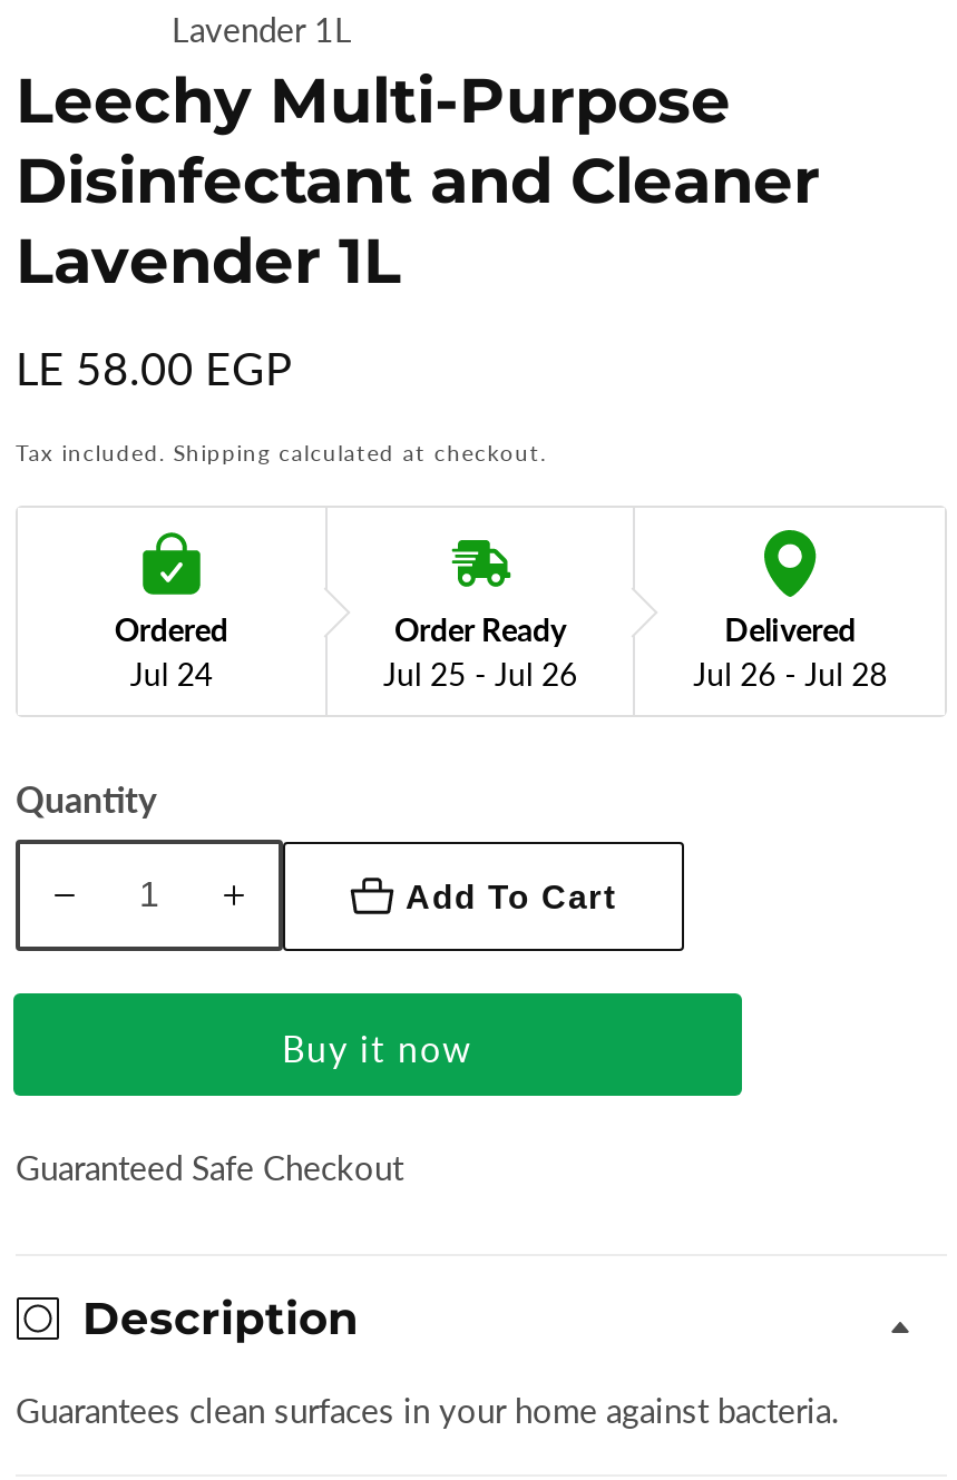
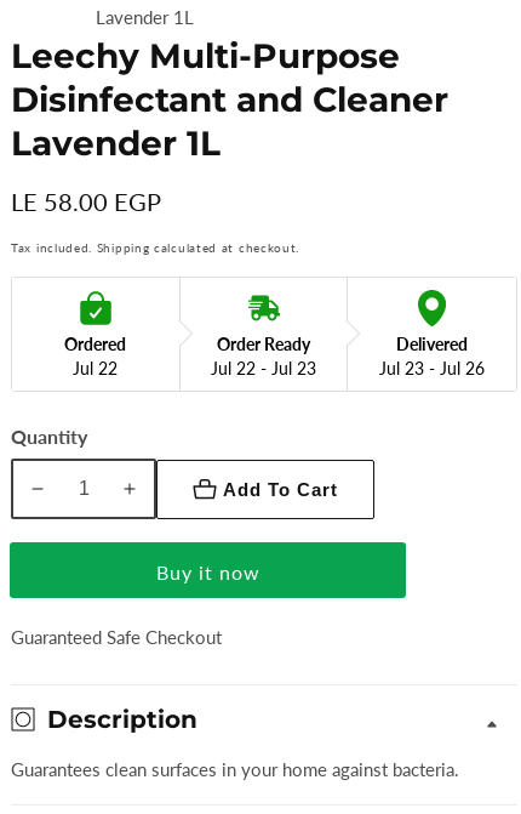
- Jul 24
+ Jul 22

- Jul 25 - Jul 26
+ Jul 22 - Jul 23

- Jul 26 - Jul 28
+ Jul 23 - Jul 26
